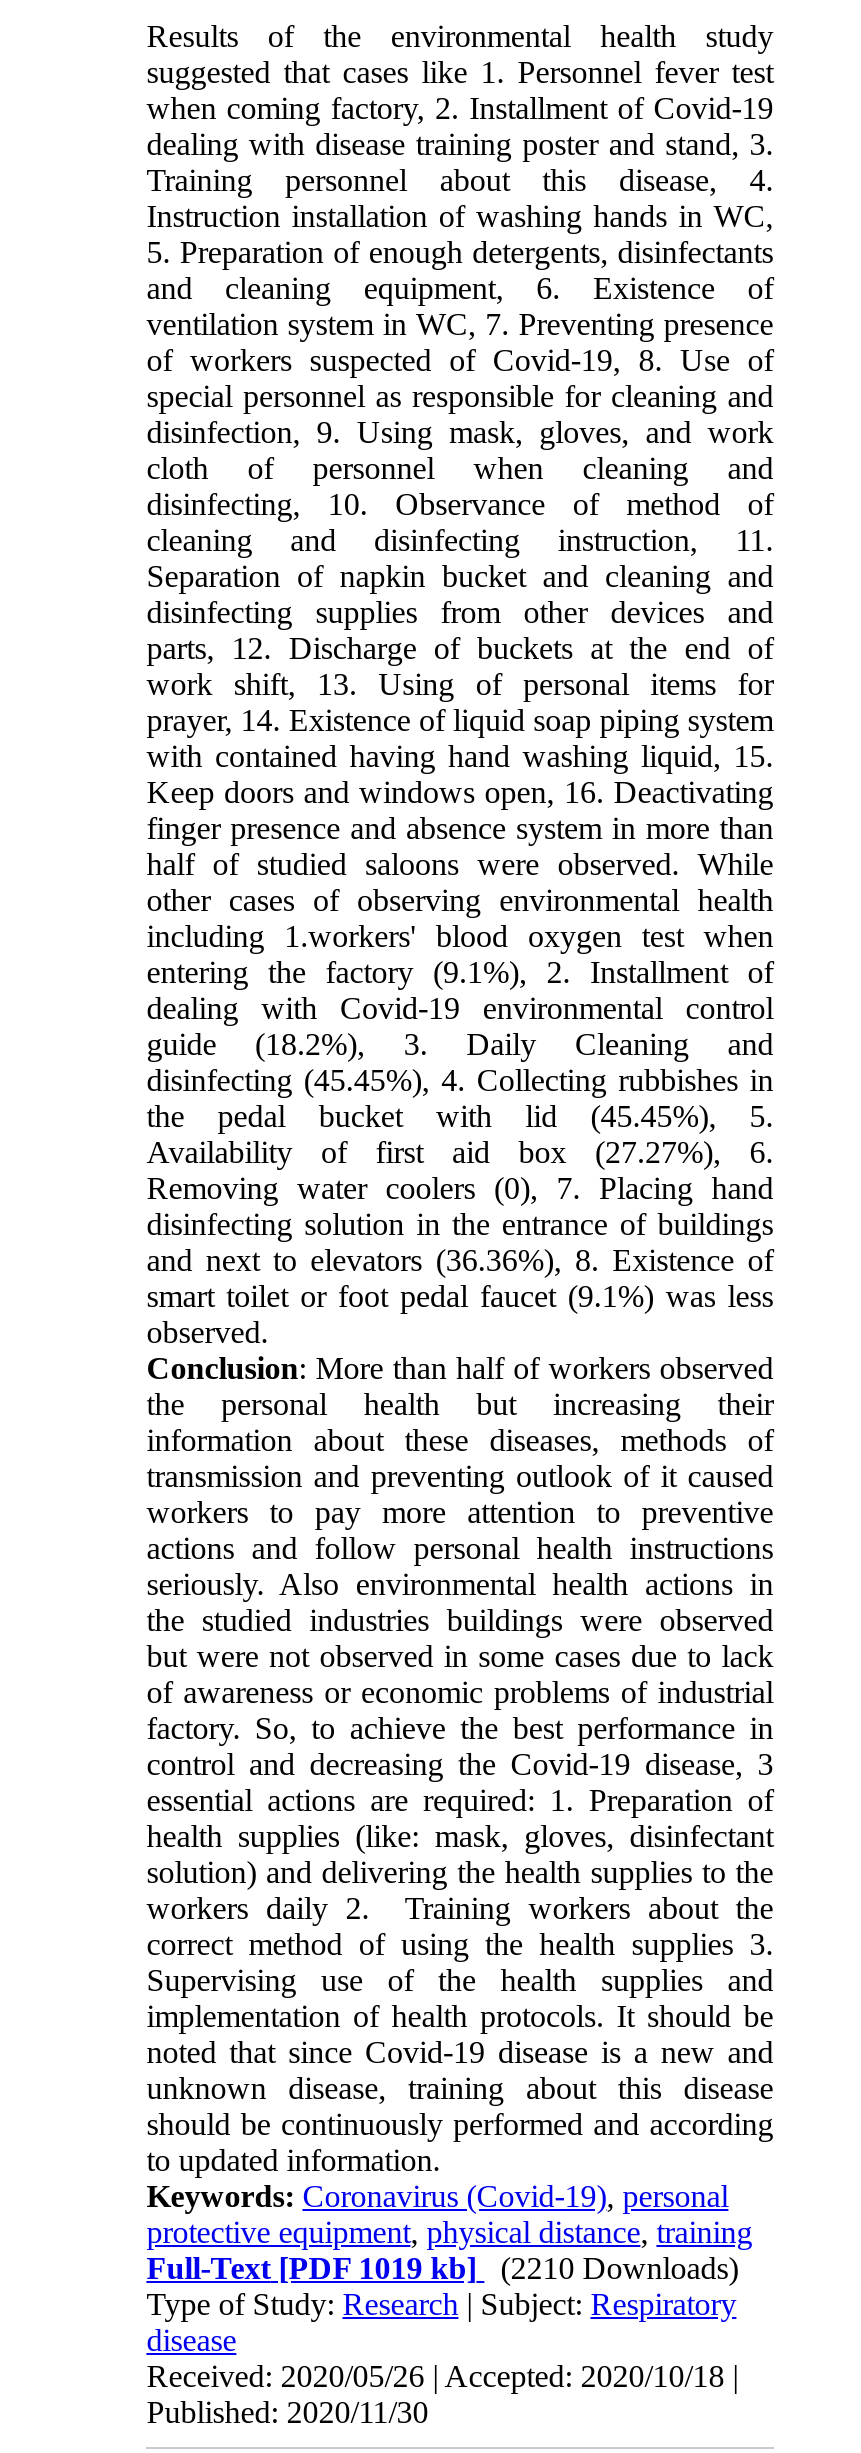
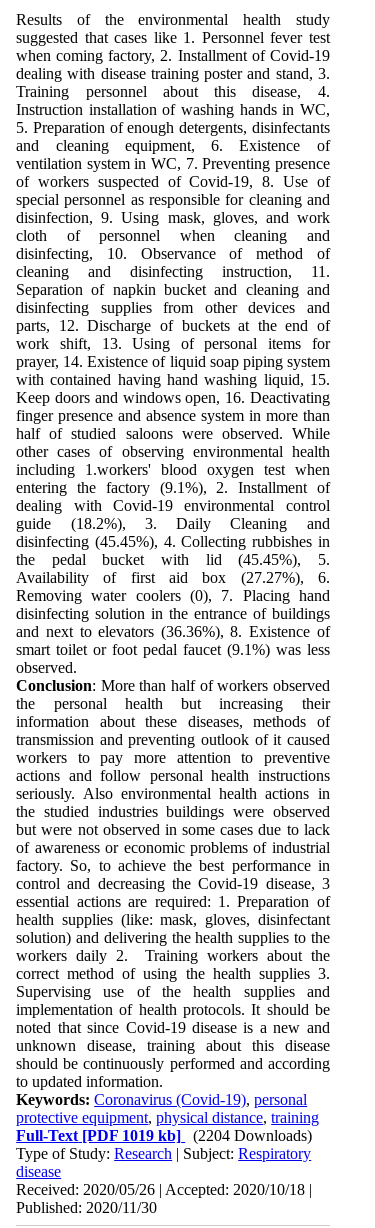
- Full-Text [PDF 1019 kb] (2210 Downloads)
+ Full-Text [PDF 1019 kb] (2204 Downloads)
